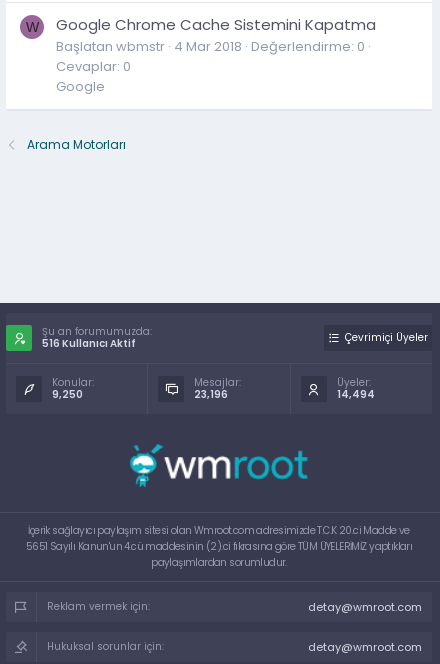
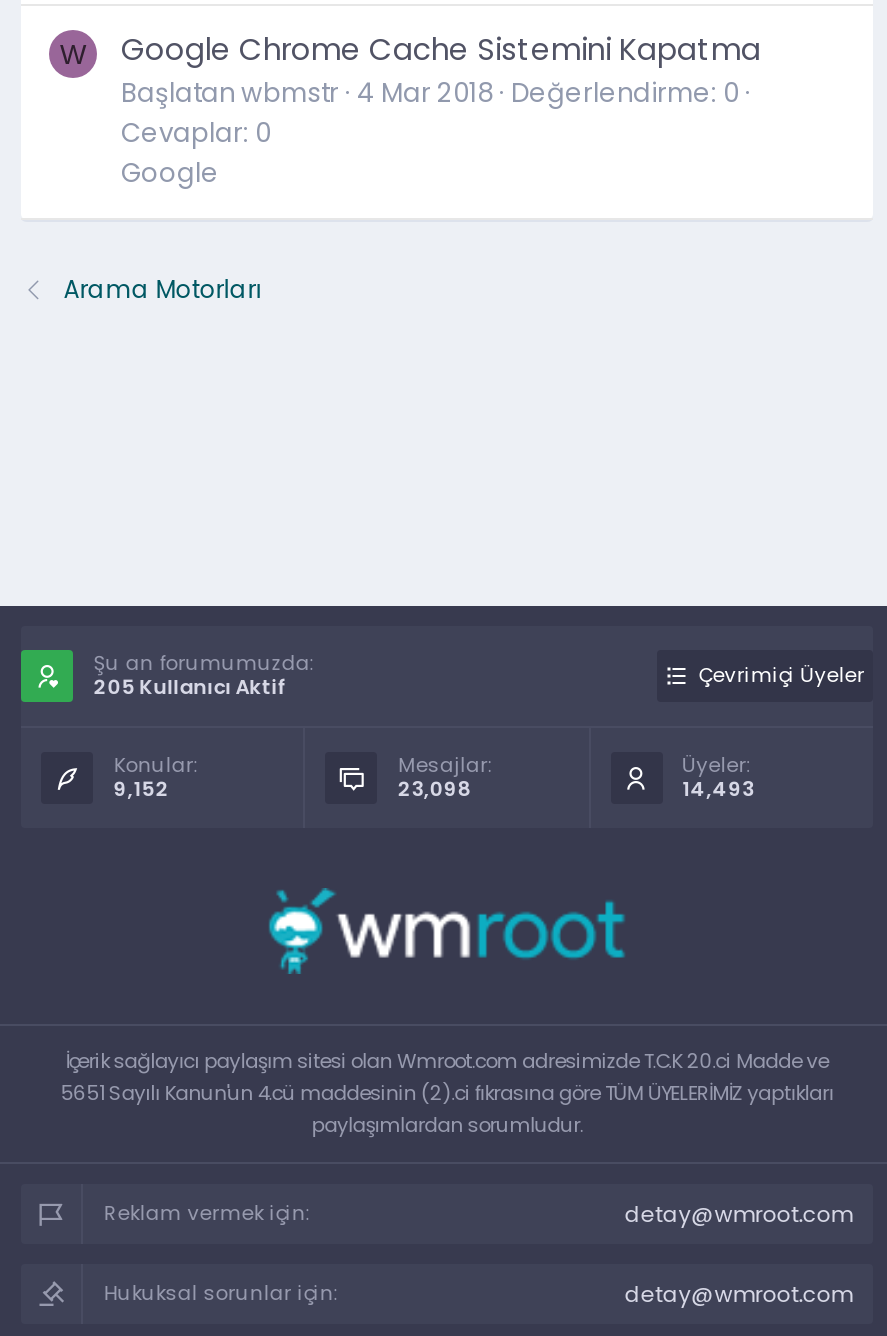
- 516 Kullanıcı Aktif
+ 205 Kullanıcı Aktif

- 9,250
+ 9,152

- 23,196
+ 23,098

- 14,494
+ 14,493
